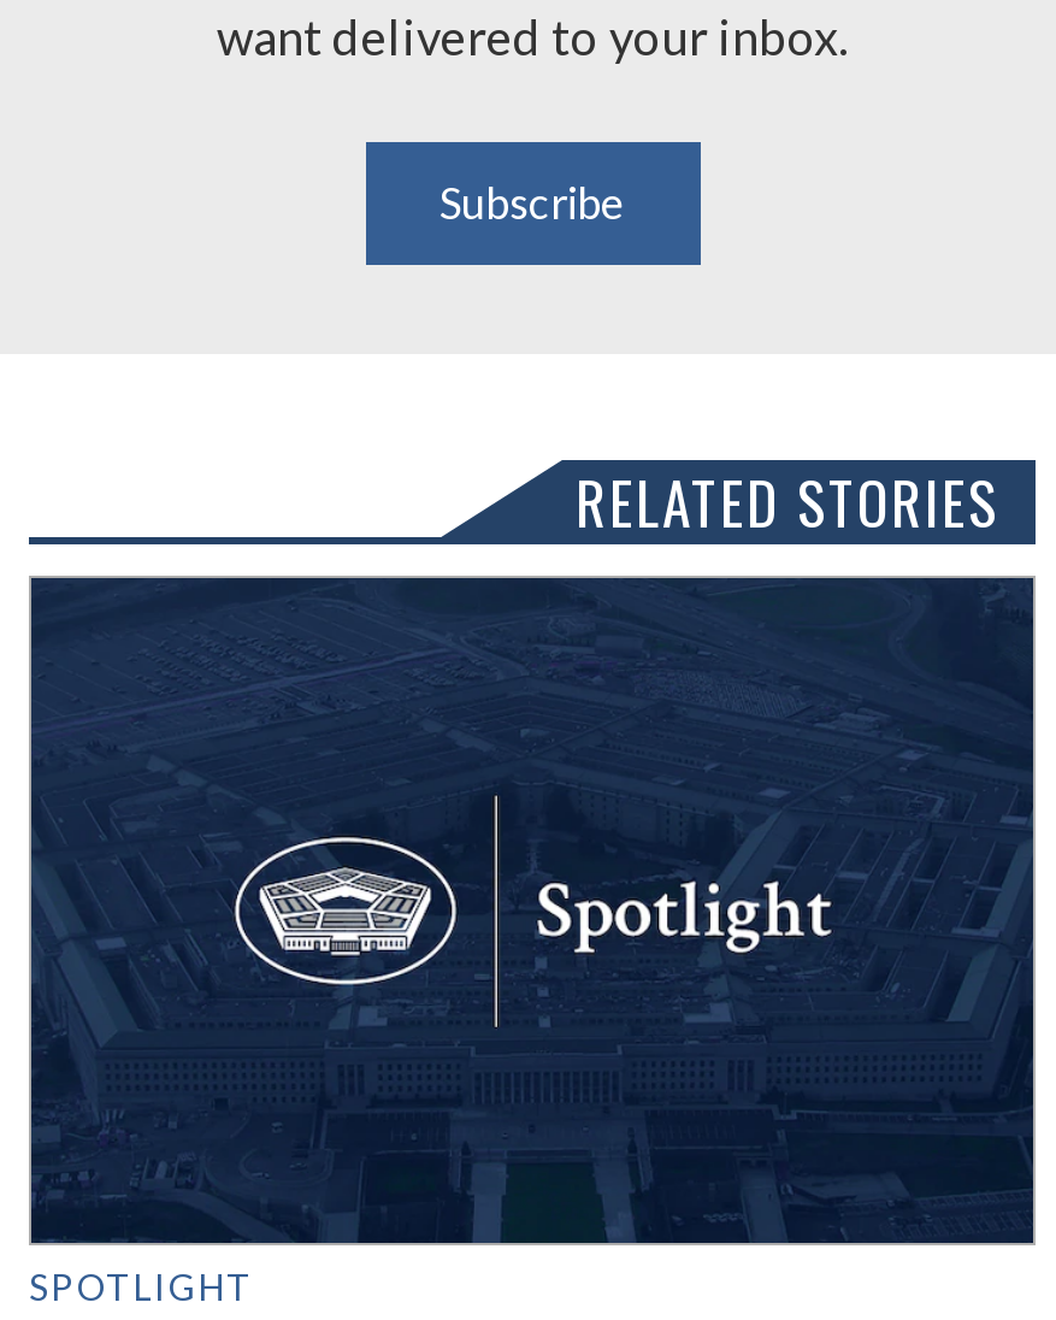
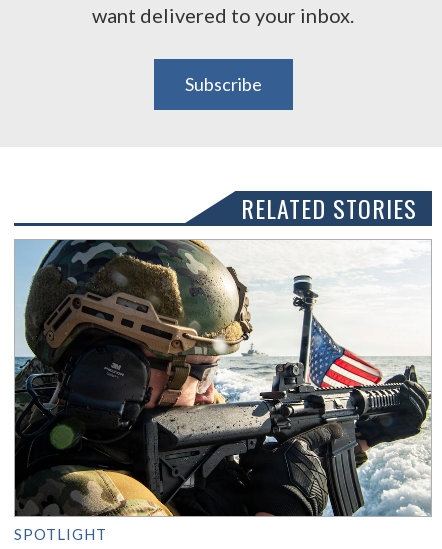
- [image]
+ [image]
